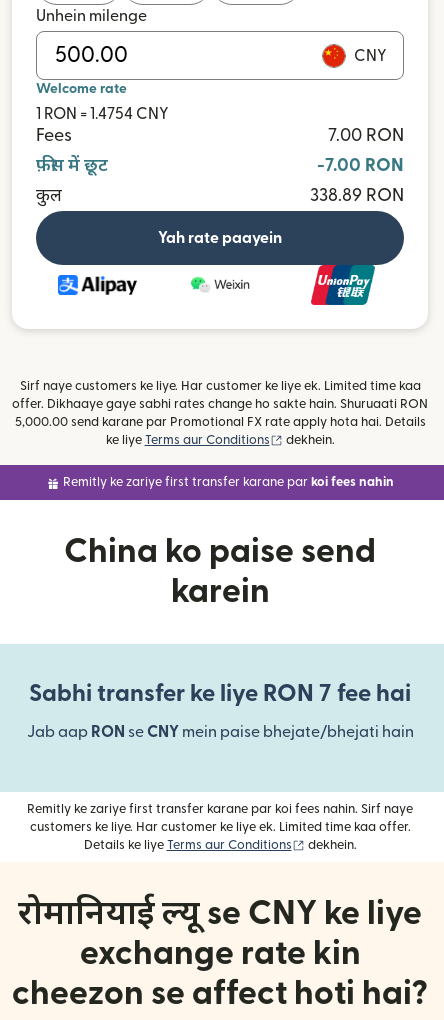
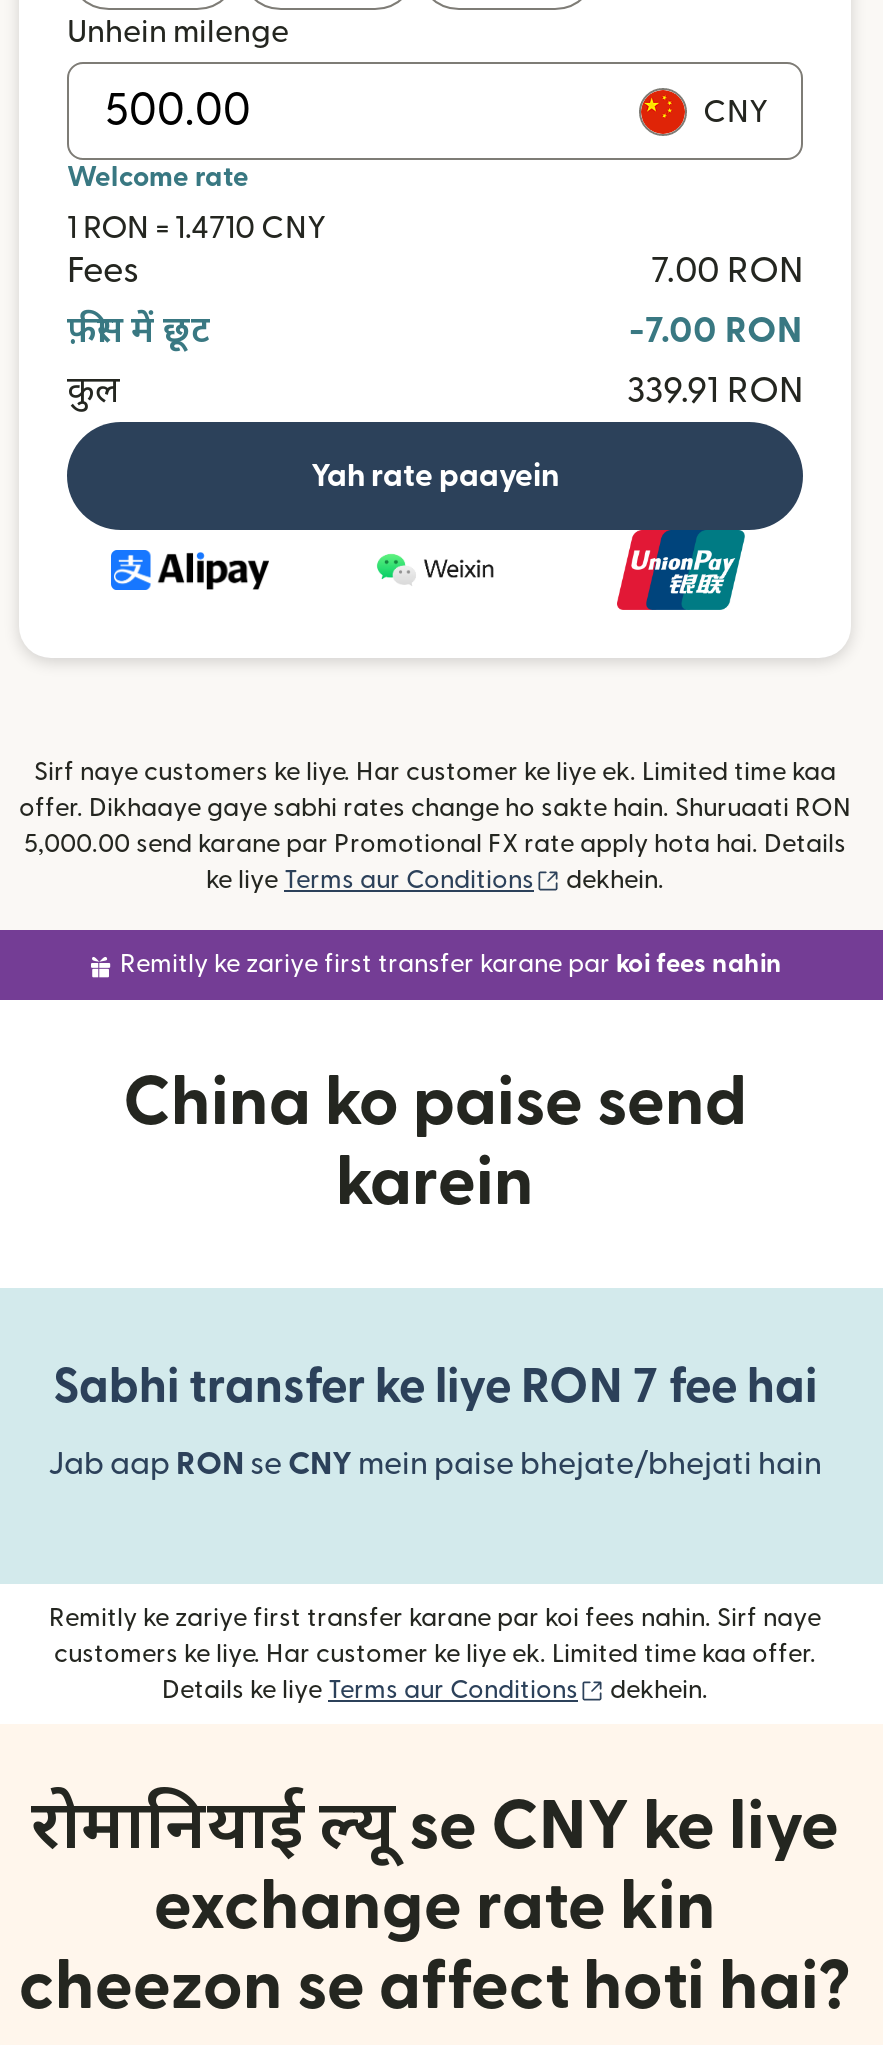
- 1 RON = 1.4754 CNY
+ 1 RON = 1.4710 CNY

- 338.89 RON
+ 339.91 RON
